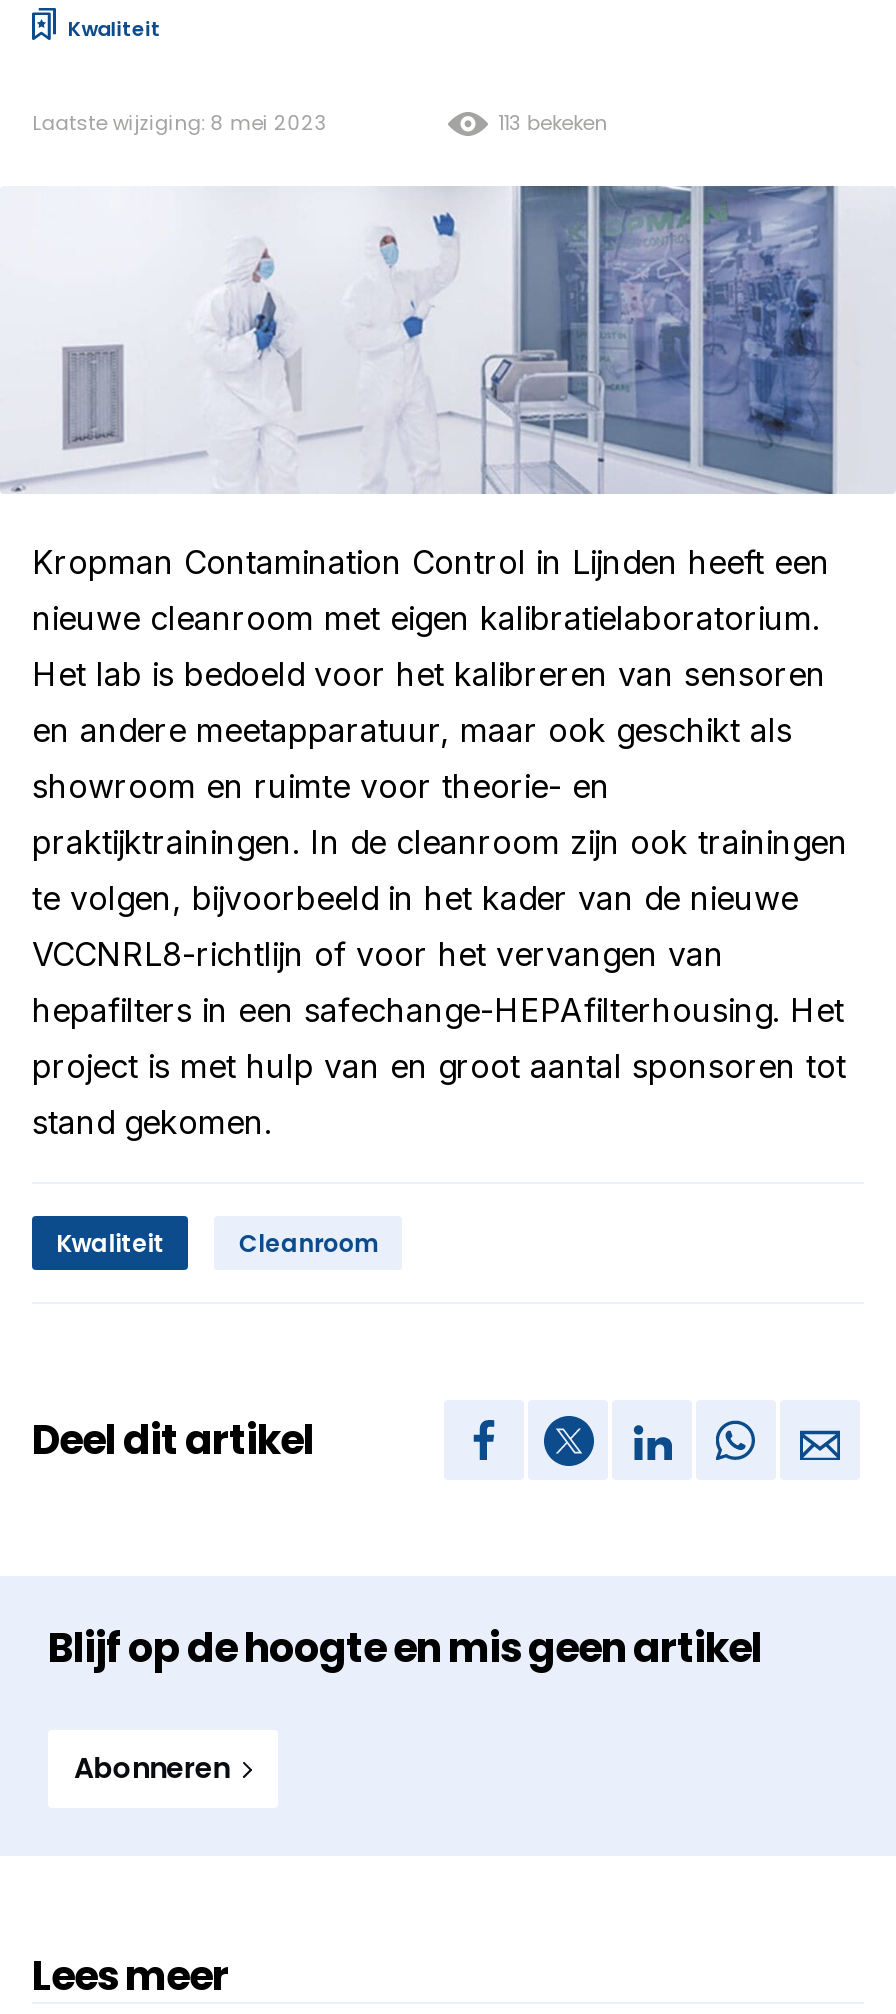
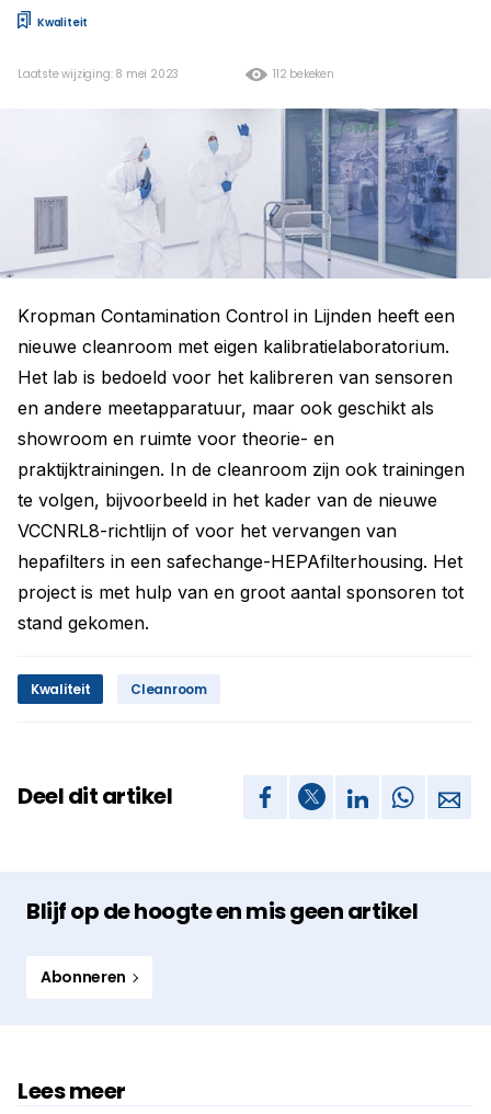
- 113 bekeken
+ 112 bekeken
